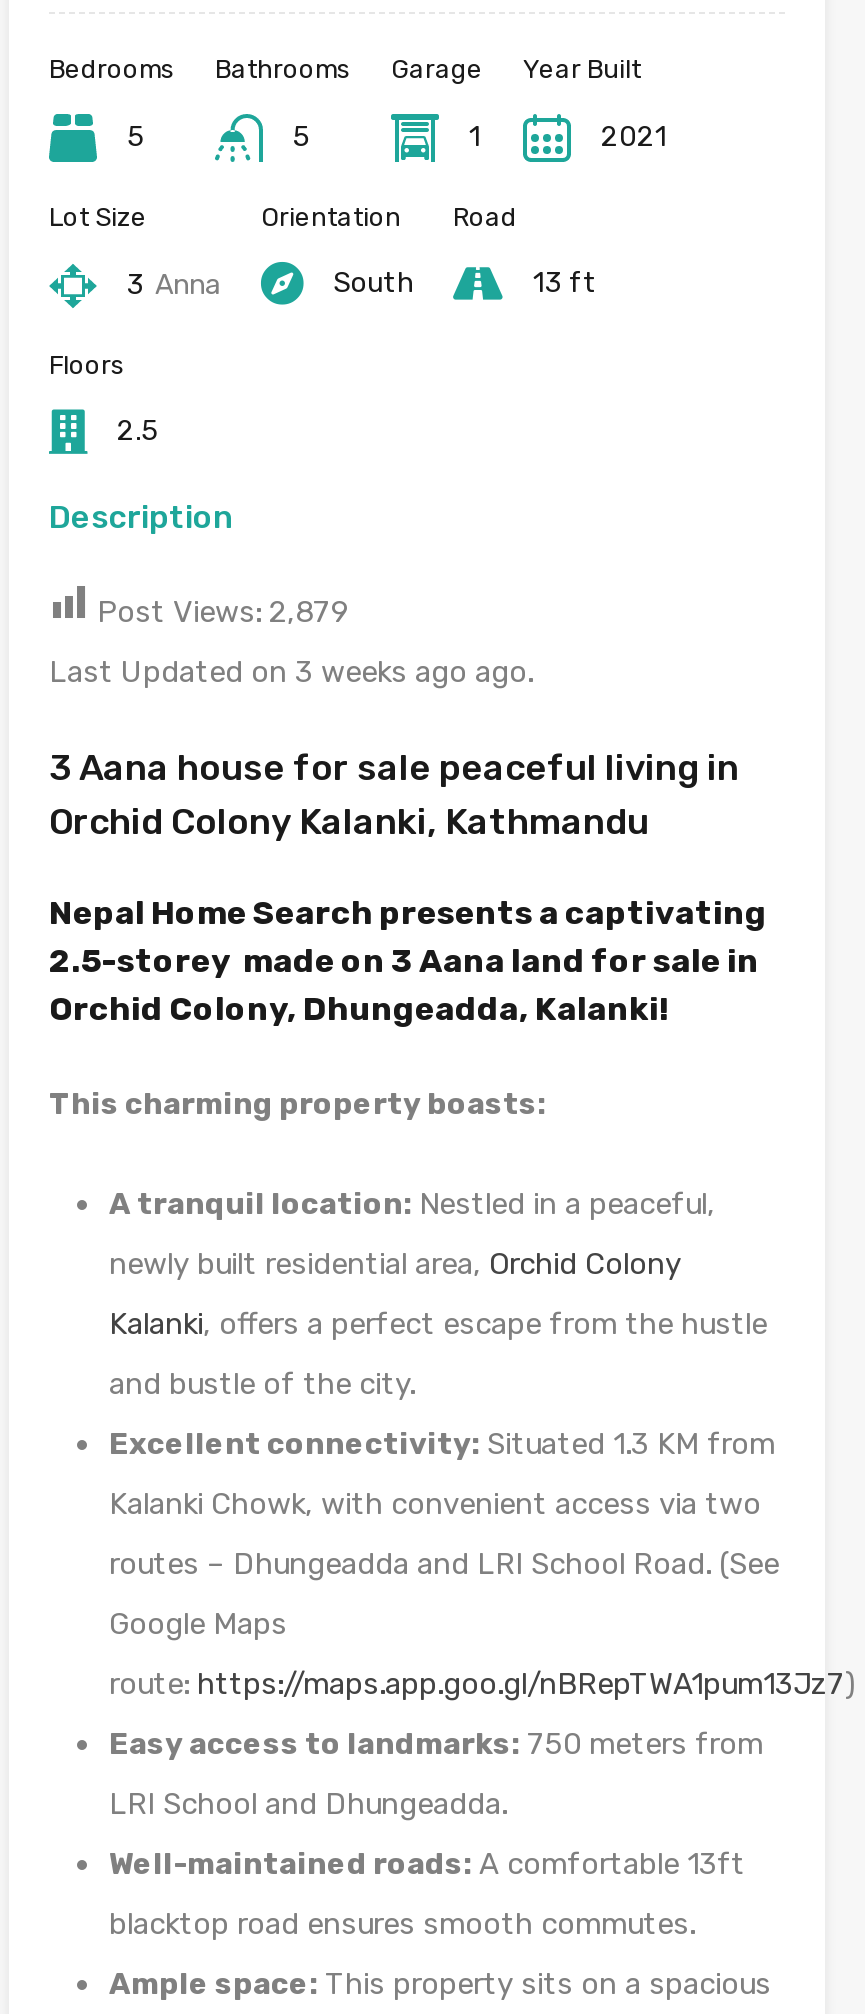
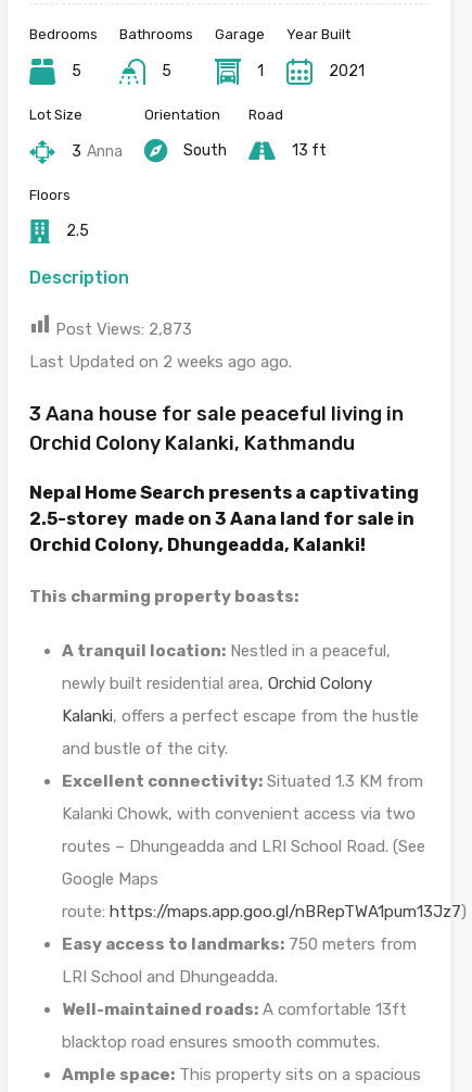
- Post Views: 2,879
+ Post Views: 2,873

- Last Updated on 3 weeks ago ago.
+ Last Updated on 2 weeks ago ago.
